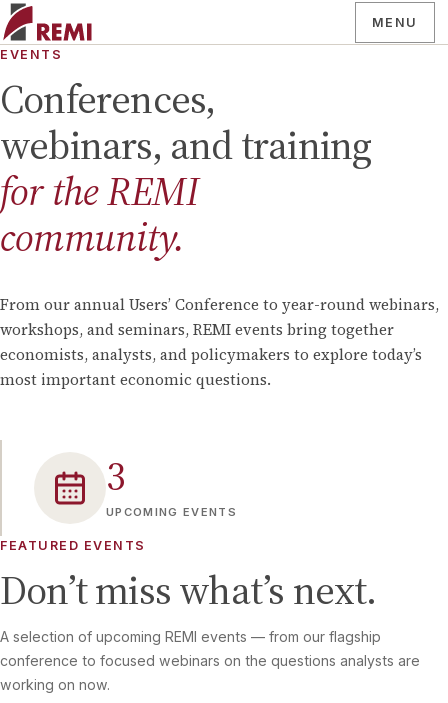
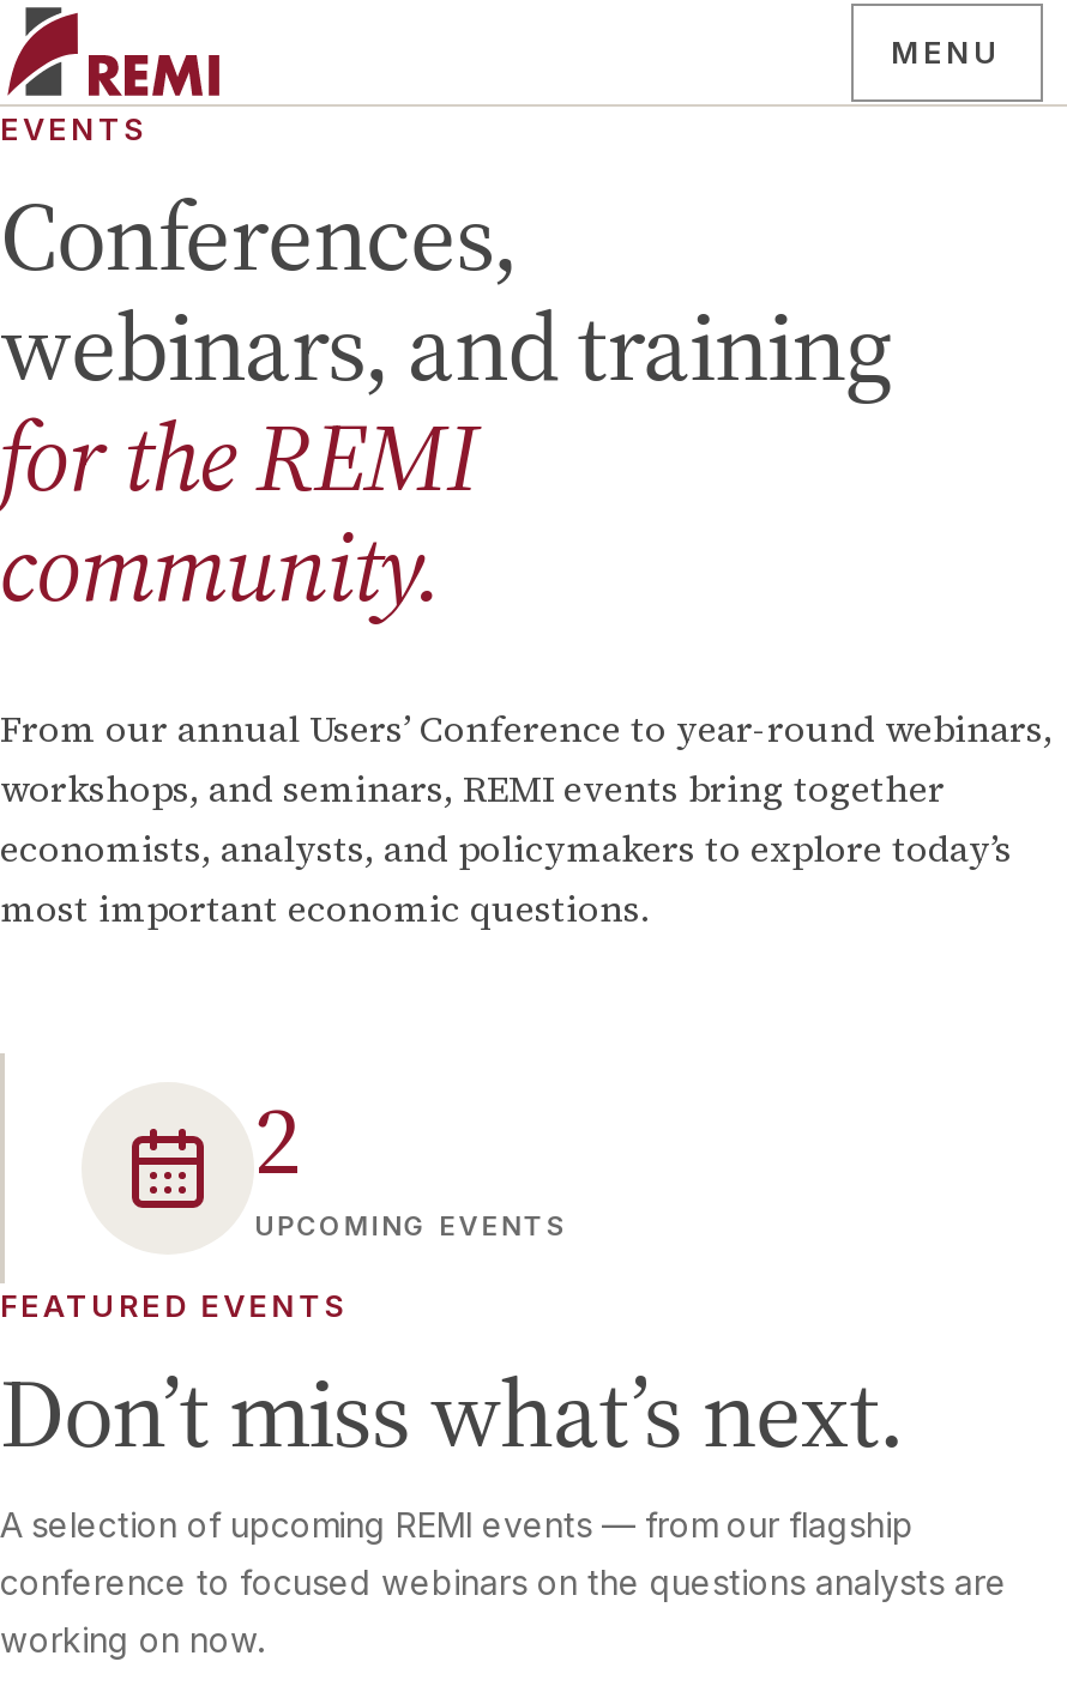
- 3
+ 2
